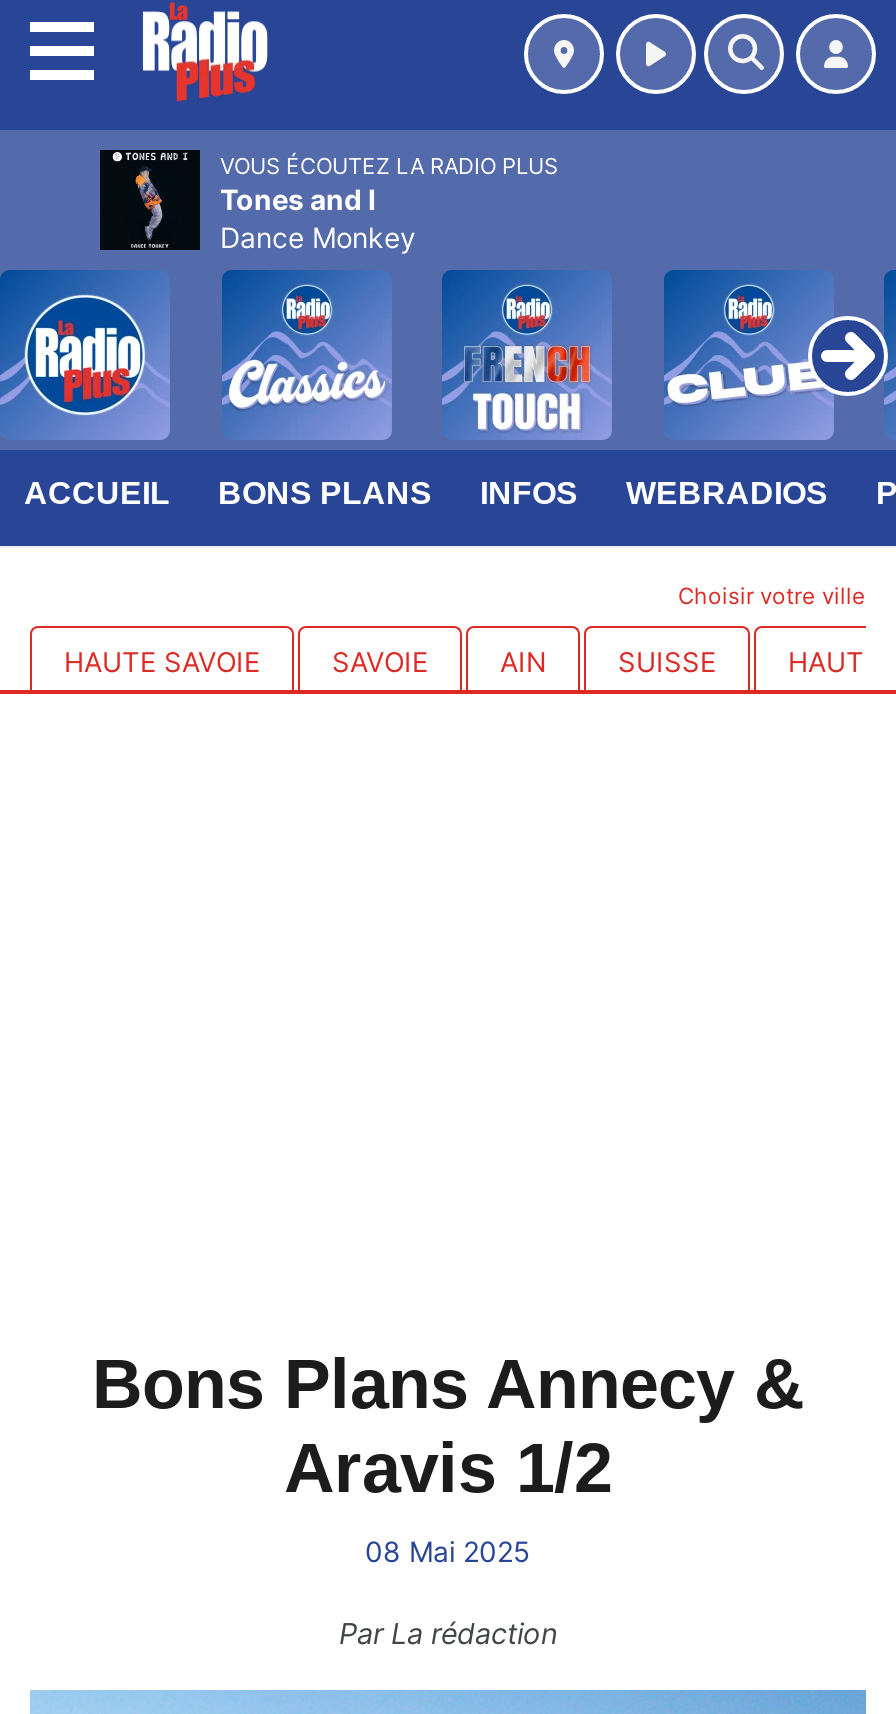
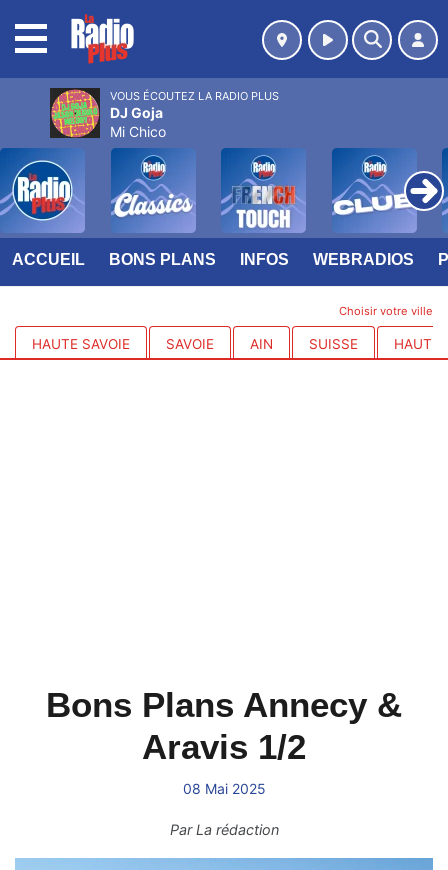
- [image]
- Tones and I
- Dance Monkey
+ [image]
+ DJ Goja
+ Mi Chico
